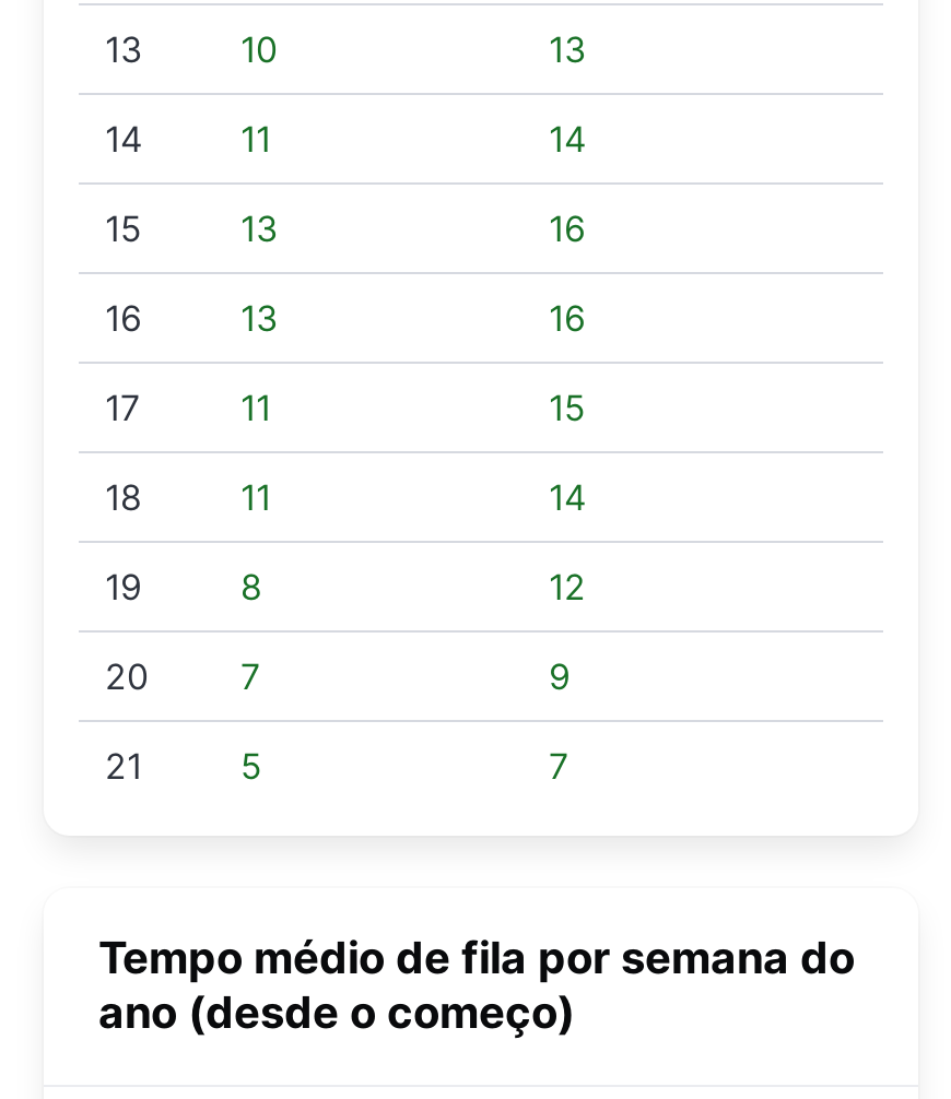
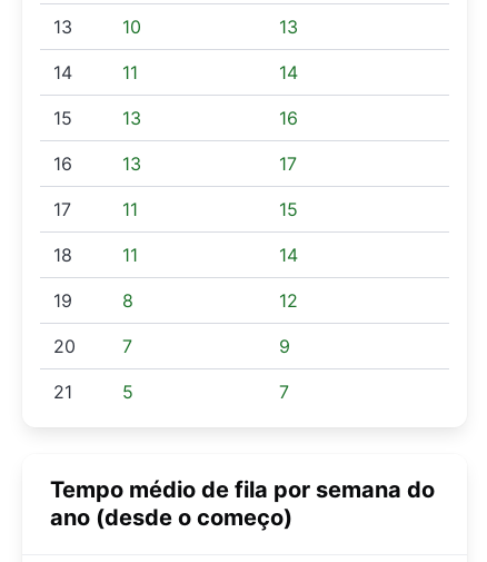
- 16
+ 17
